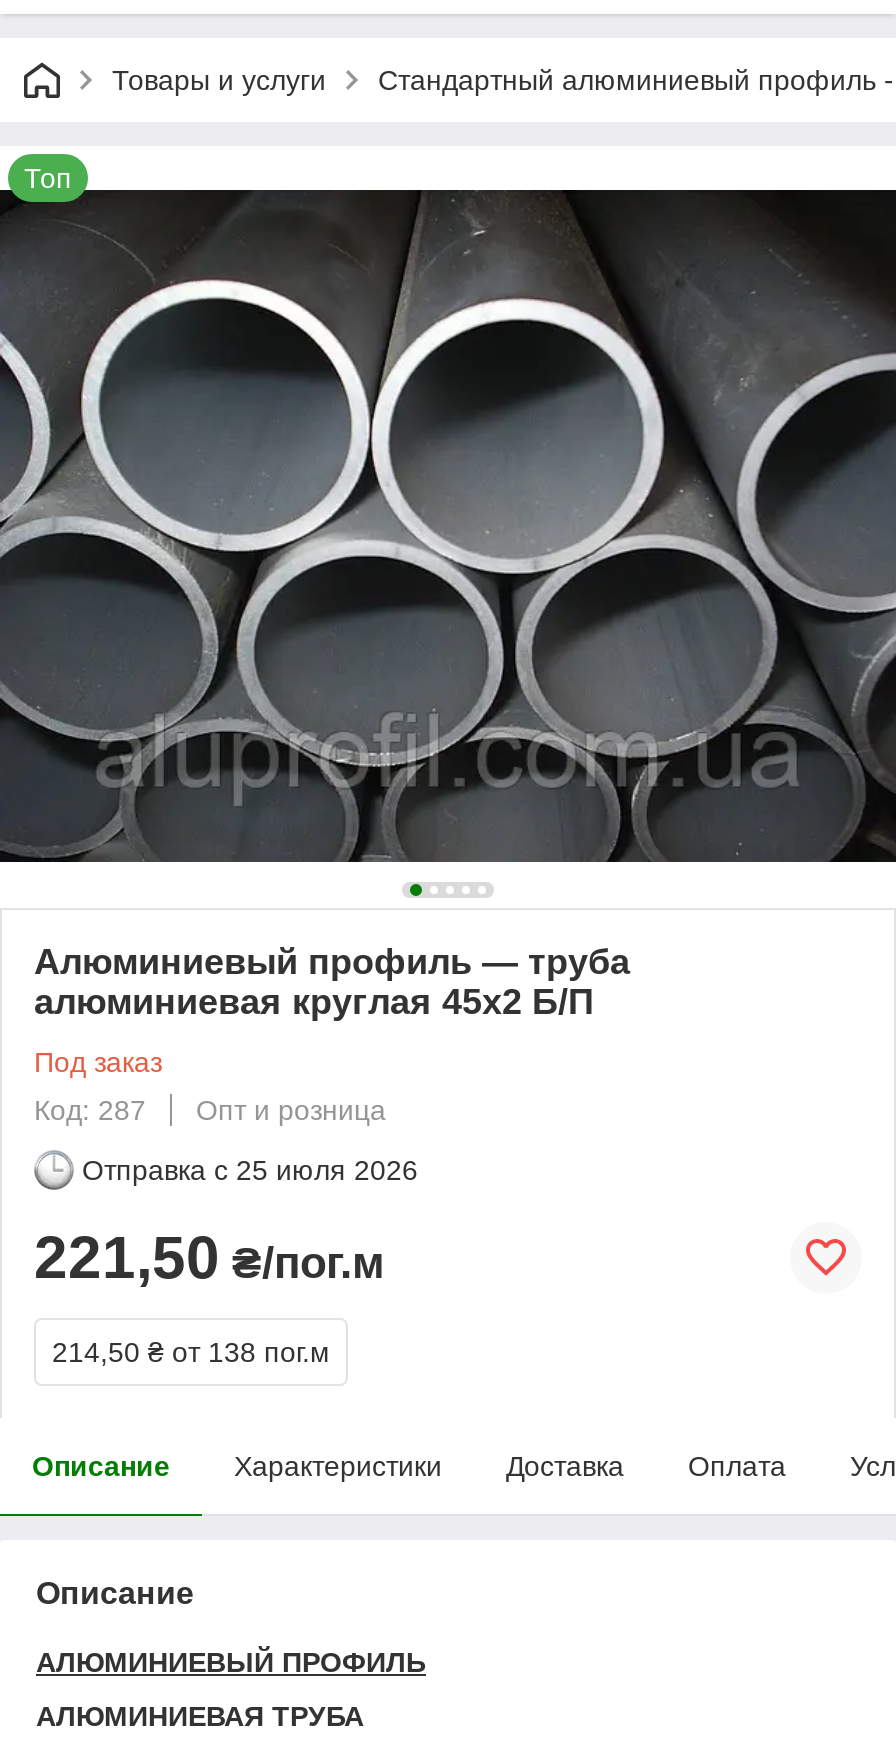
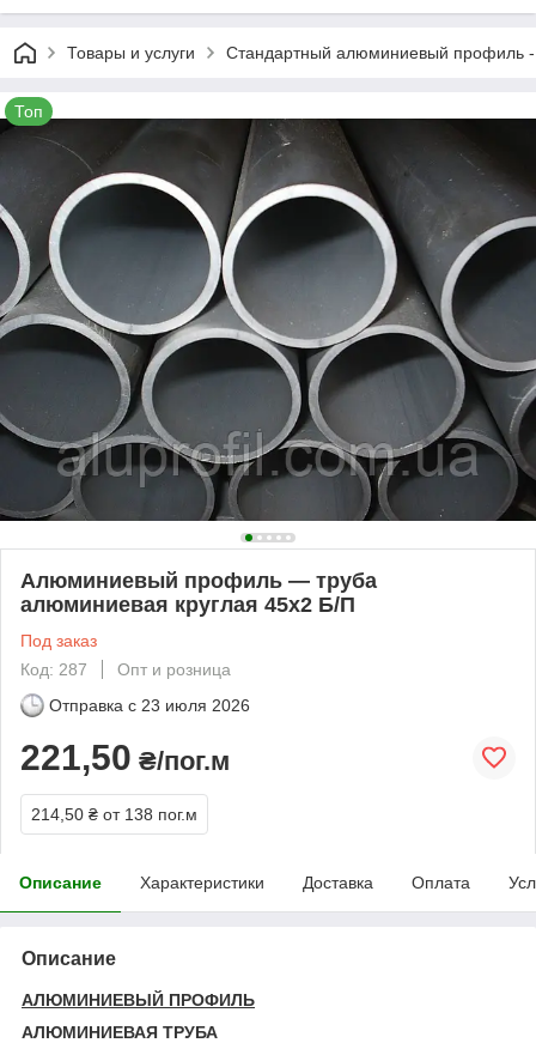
- Отправка с 25 июля 2026
+ Отправка с 23 июля 2026
